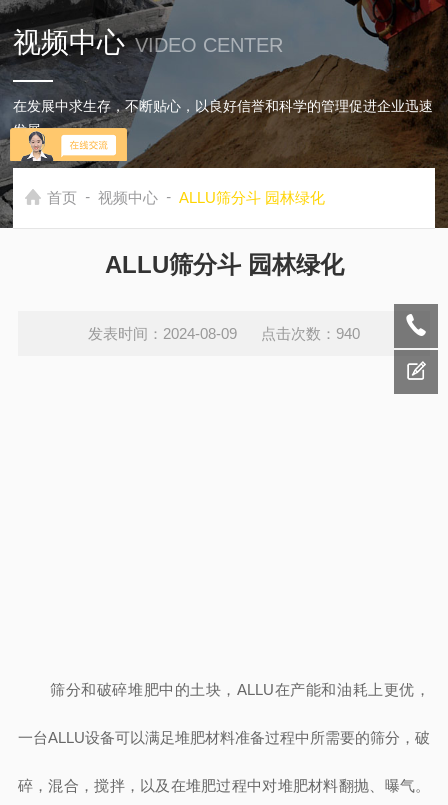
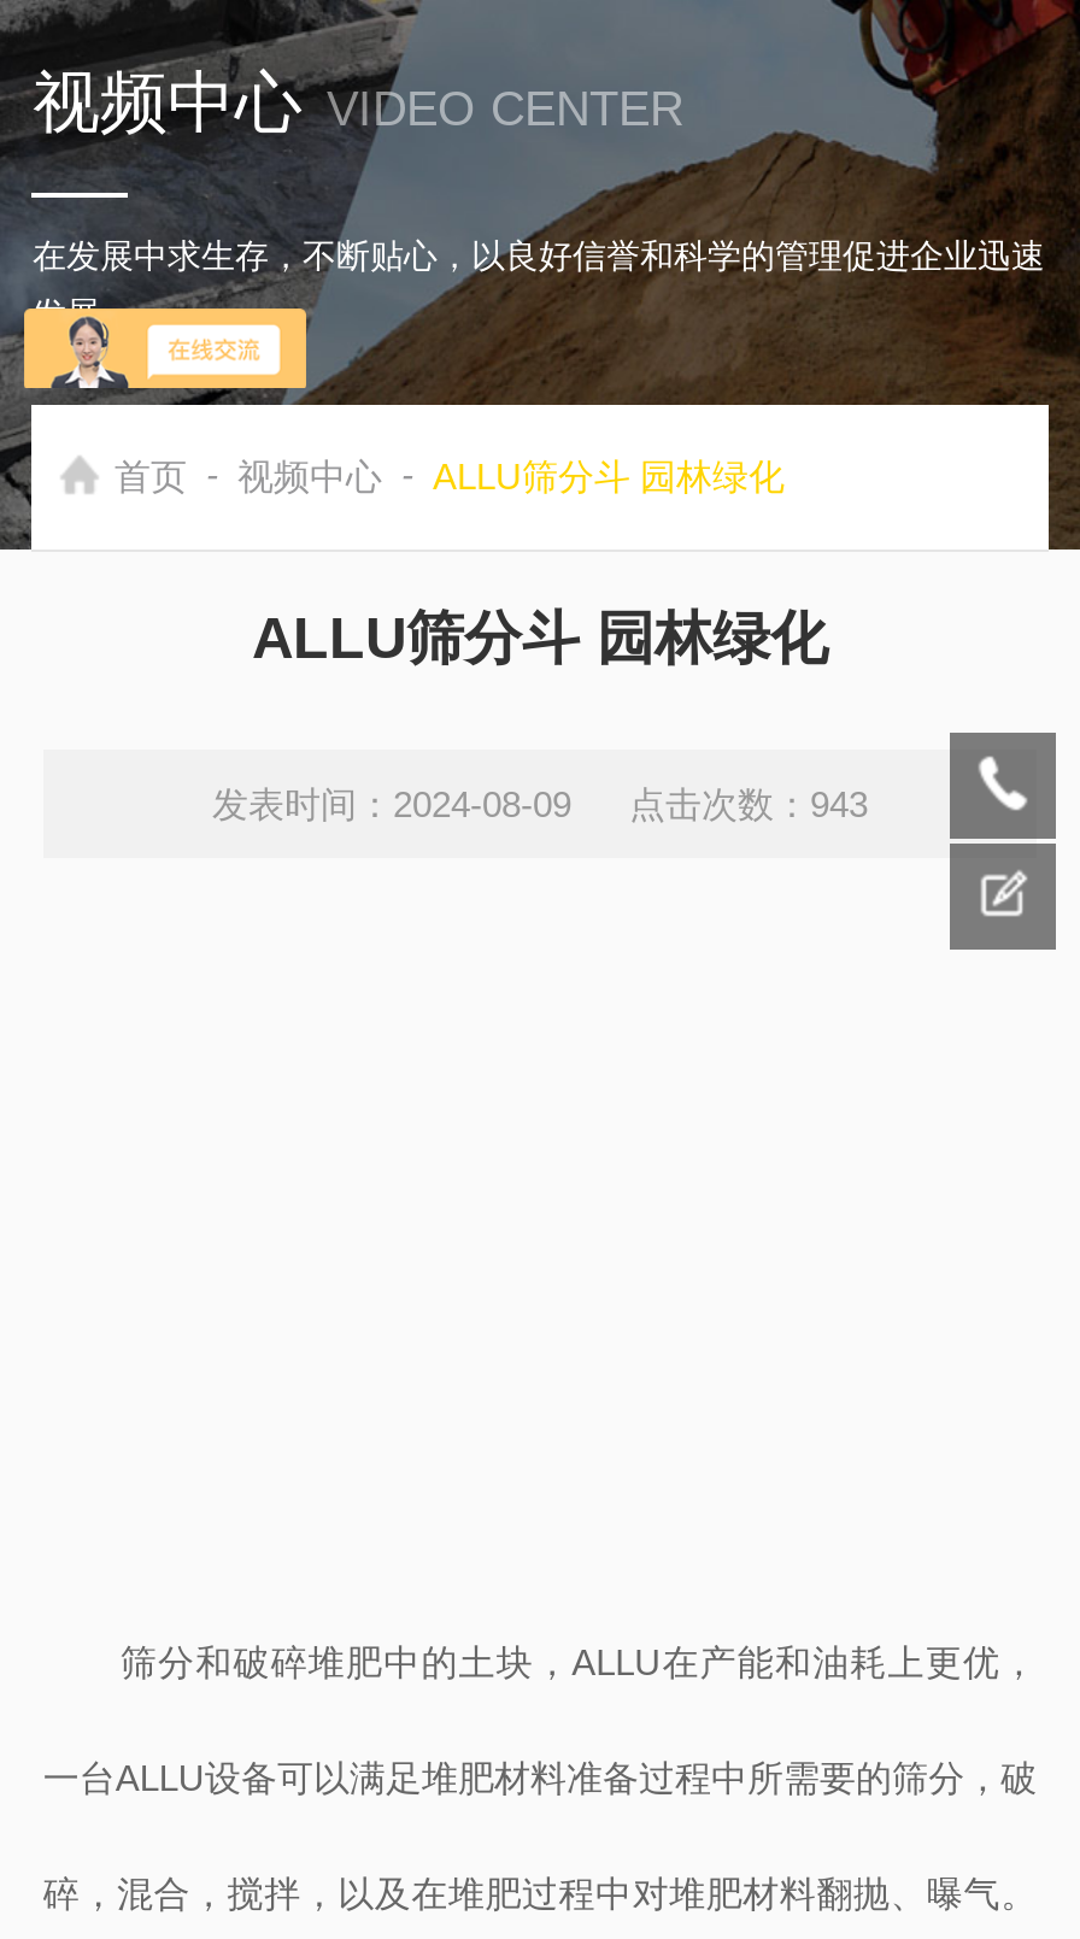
- 发表时间：2024-08-09 点击次数：940
+ 发表时间：2024-08-09 点击次数：943
